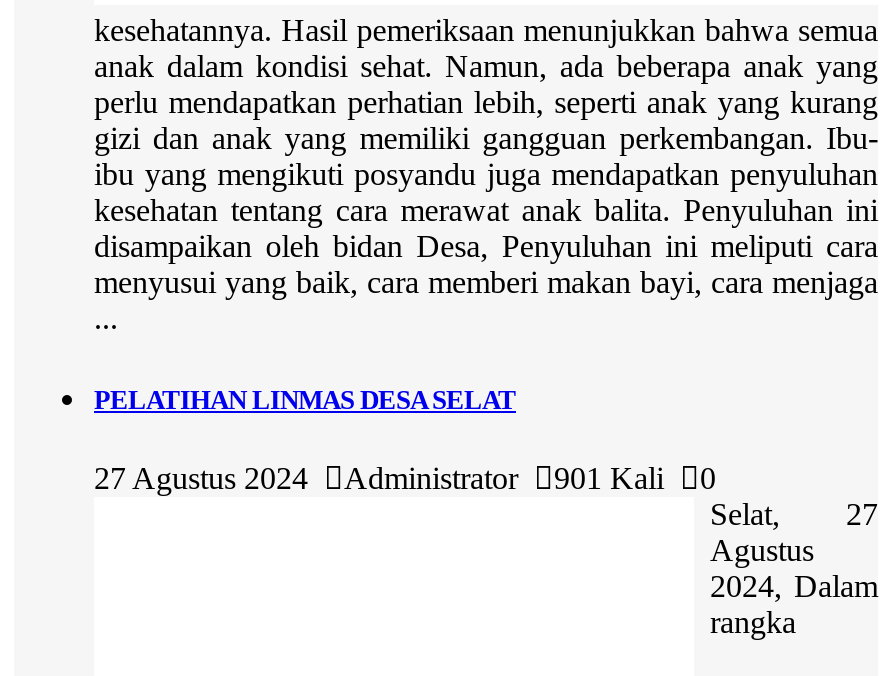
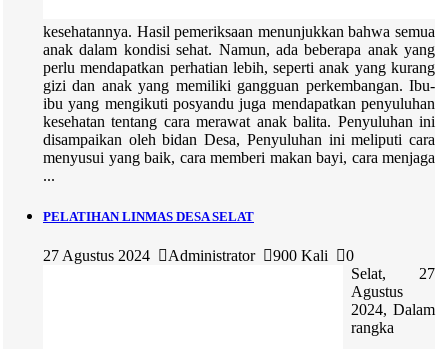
- 27 Agustus 2024 Administrator 901 Kali 0
+ 27 Agustus 2024 Administrator 900 Kali 0
